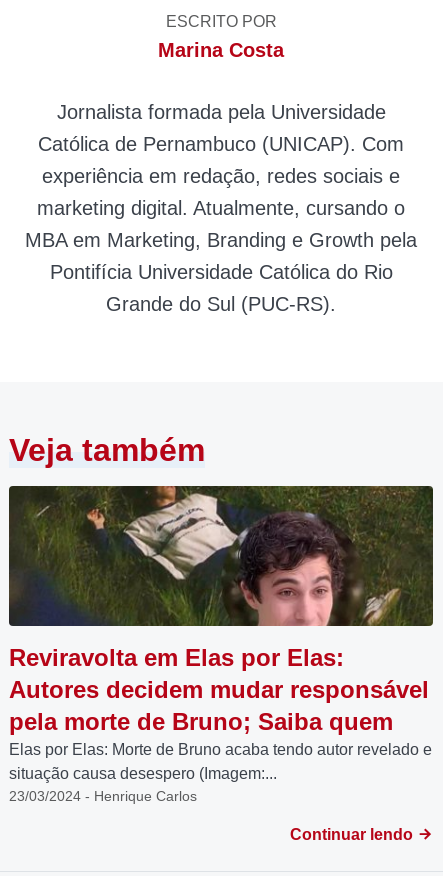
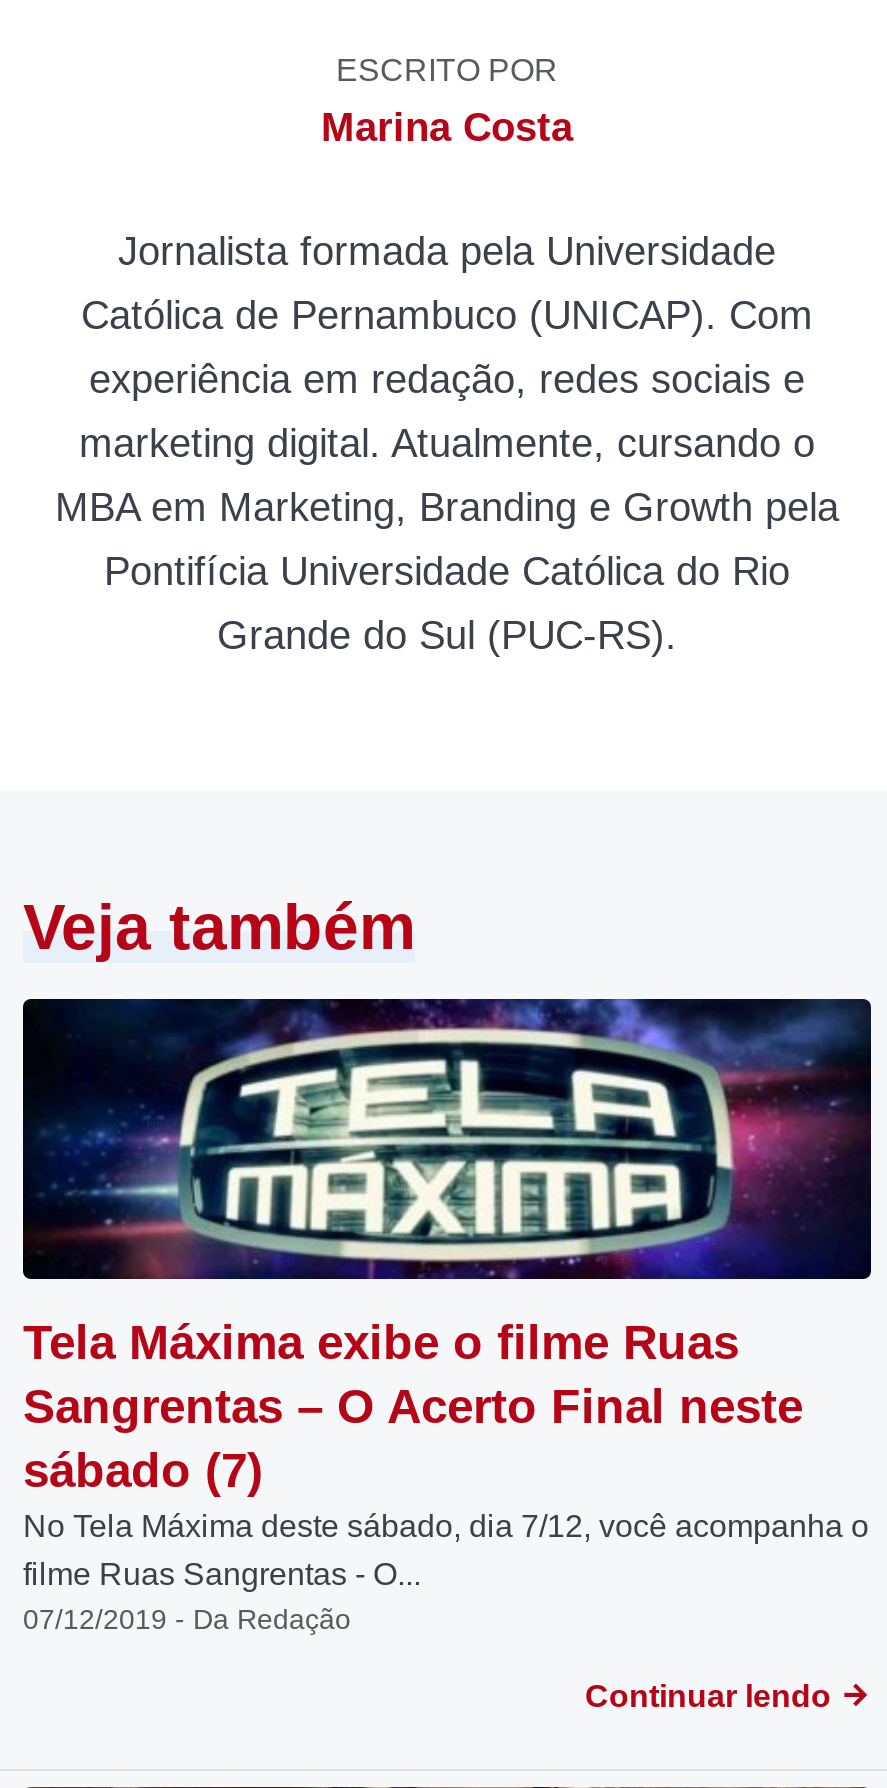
- [image]
- Reviravolta em Elas por Elas:
- Autores decidem mudar responsável
- pela morte de Bruno; Saiba quem
- Elas por Elas: Morte de Bruno acaba tendo autor revelado e
- situação causa desespero (Imagem:...
- 23/03/2024 - Henrique Carlos
+ [image]
+ Tela Máxima exibe o filme Ruas
+ Sangrentas – O Acerto Final neste
+ sábado (7)
+ No Tela Máxima deste sábado, dia 7/12, você acompanha o
+ filme Ruas Sangrentas - O...
+ 07/12/2019 - Da Redação
